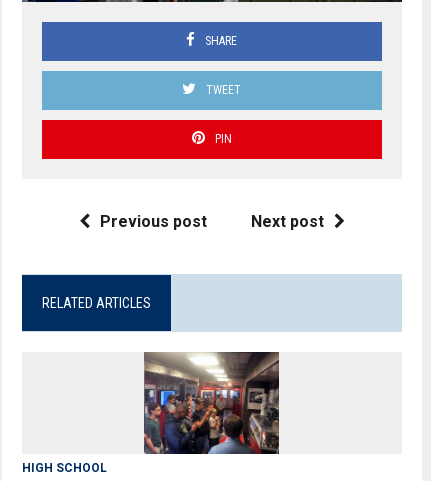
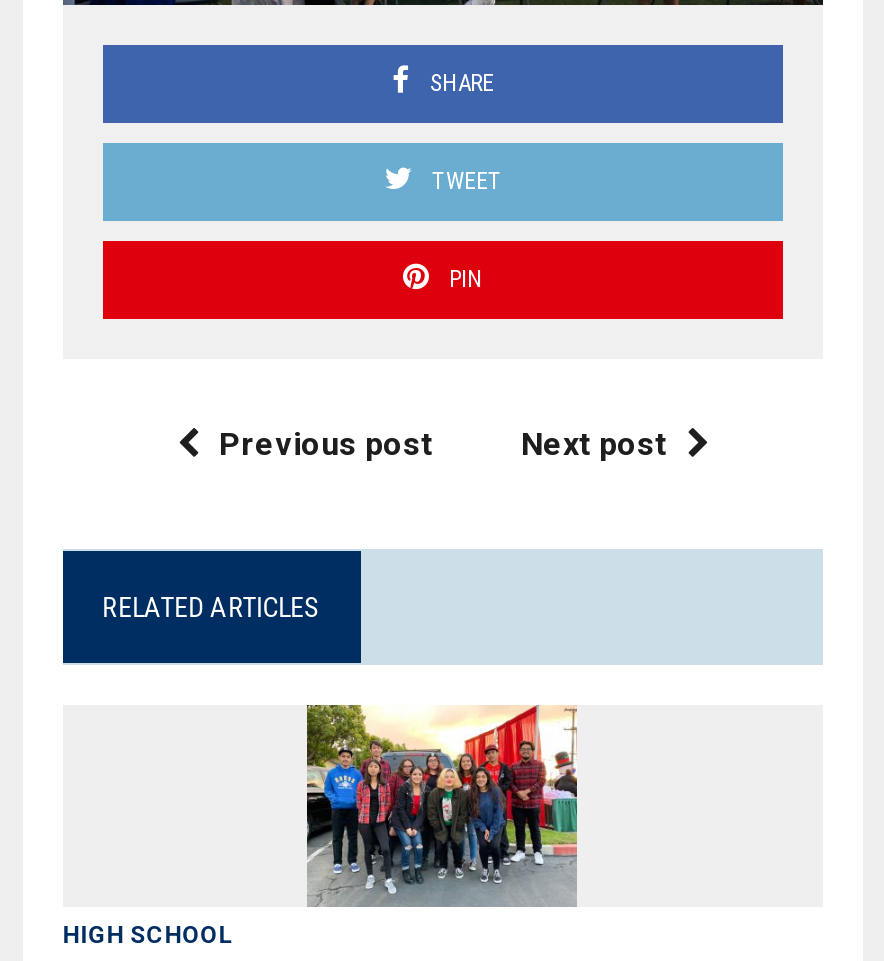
- [image]
+ [image]
